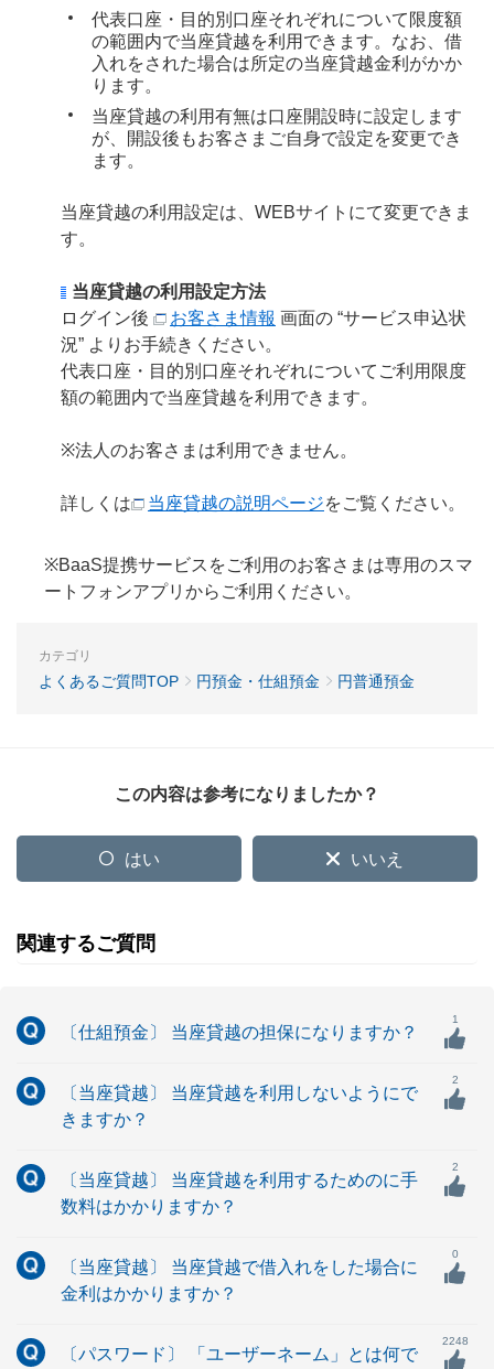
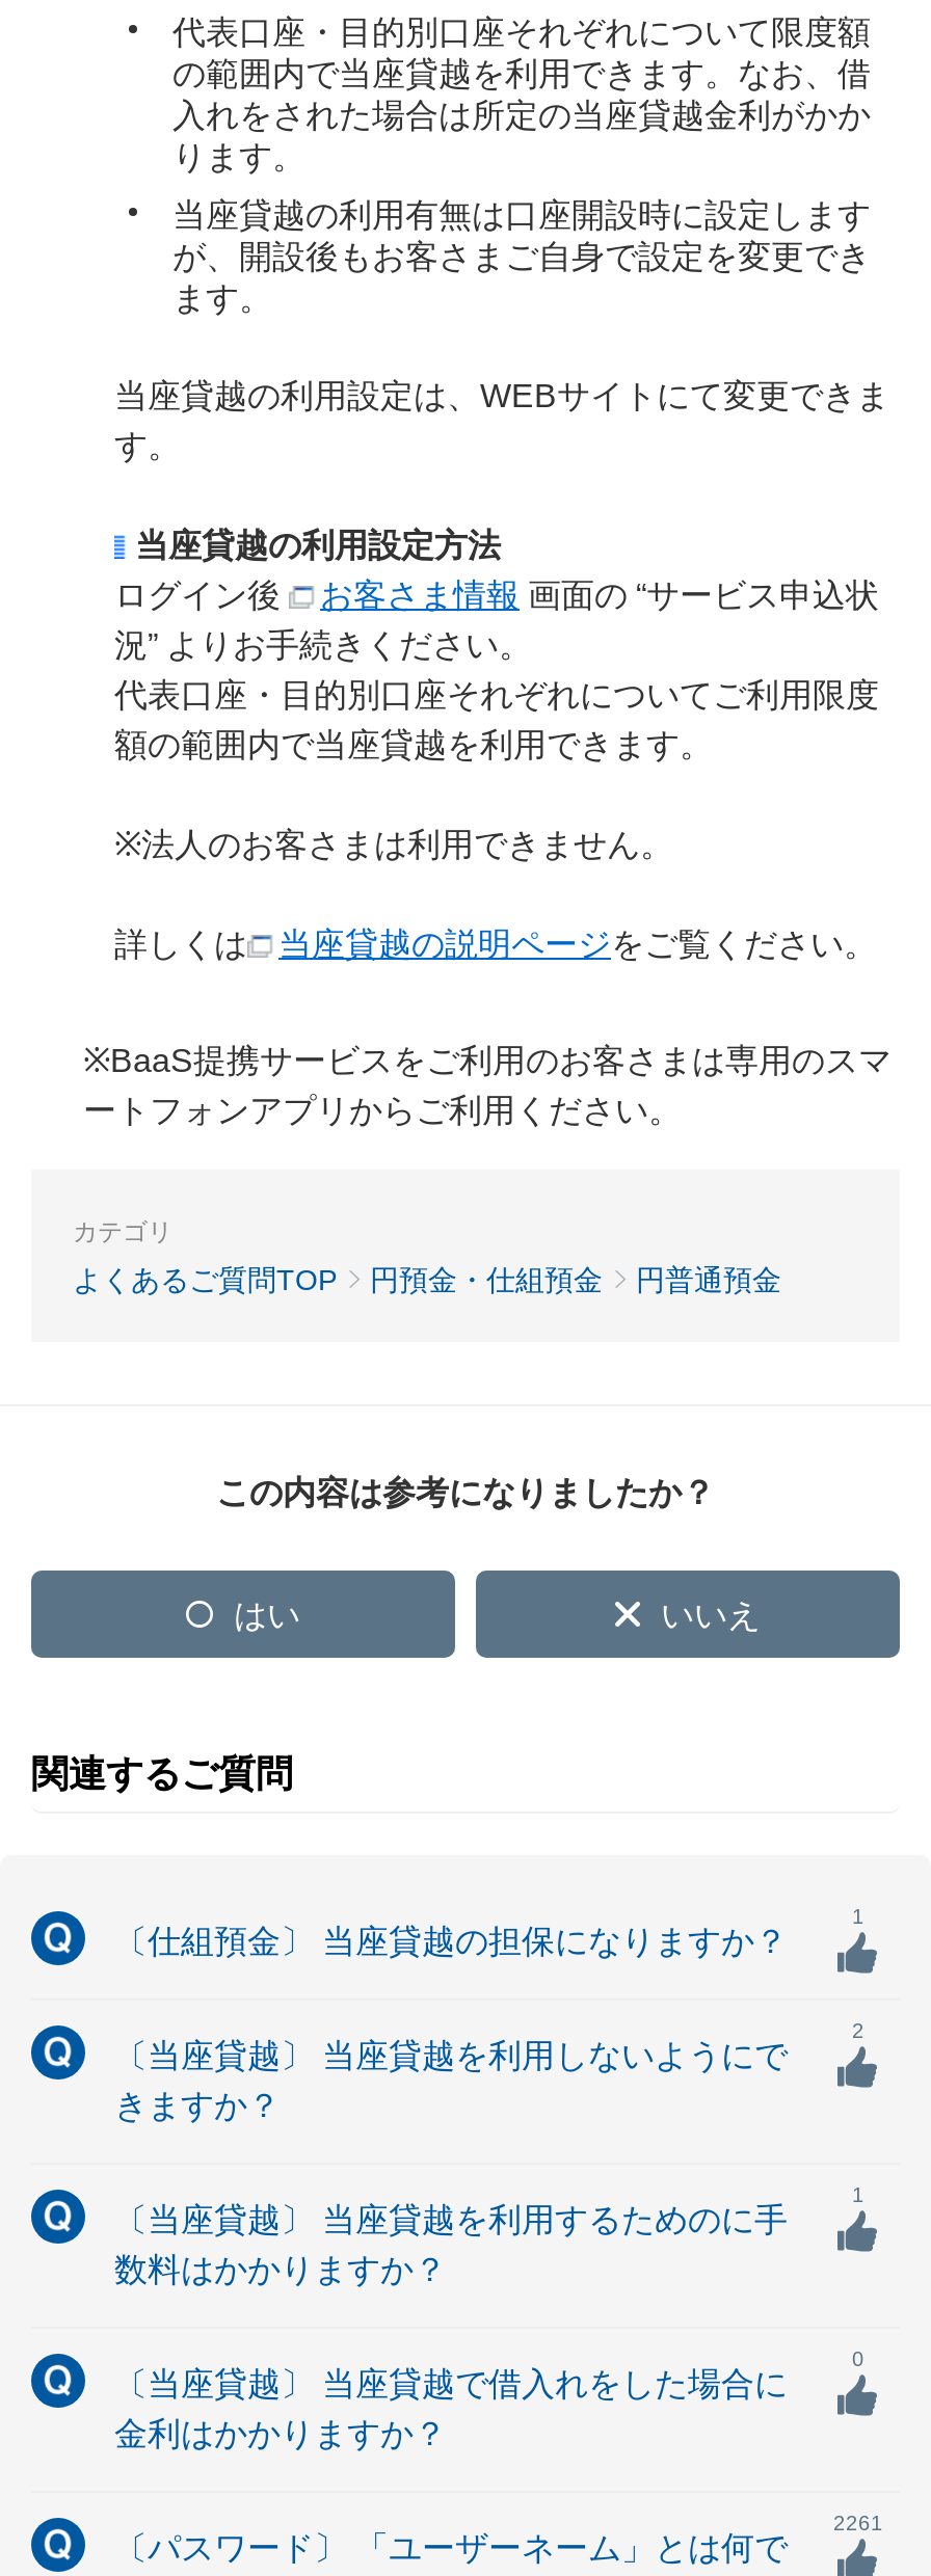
- 2
+ 1

- 2248
+ 2261
